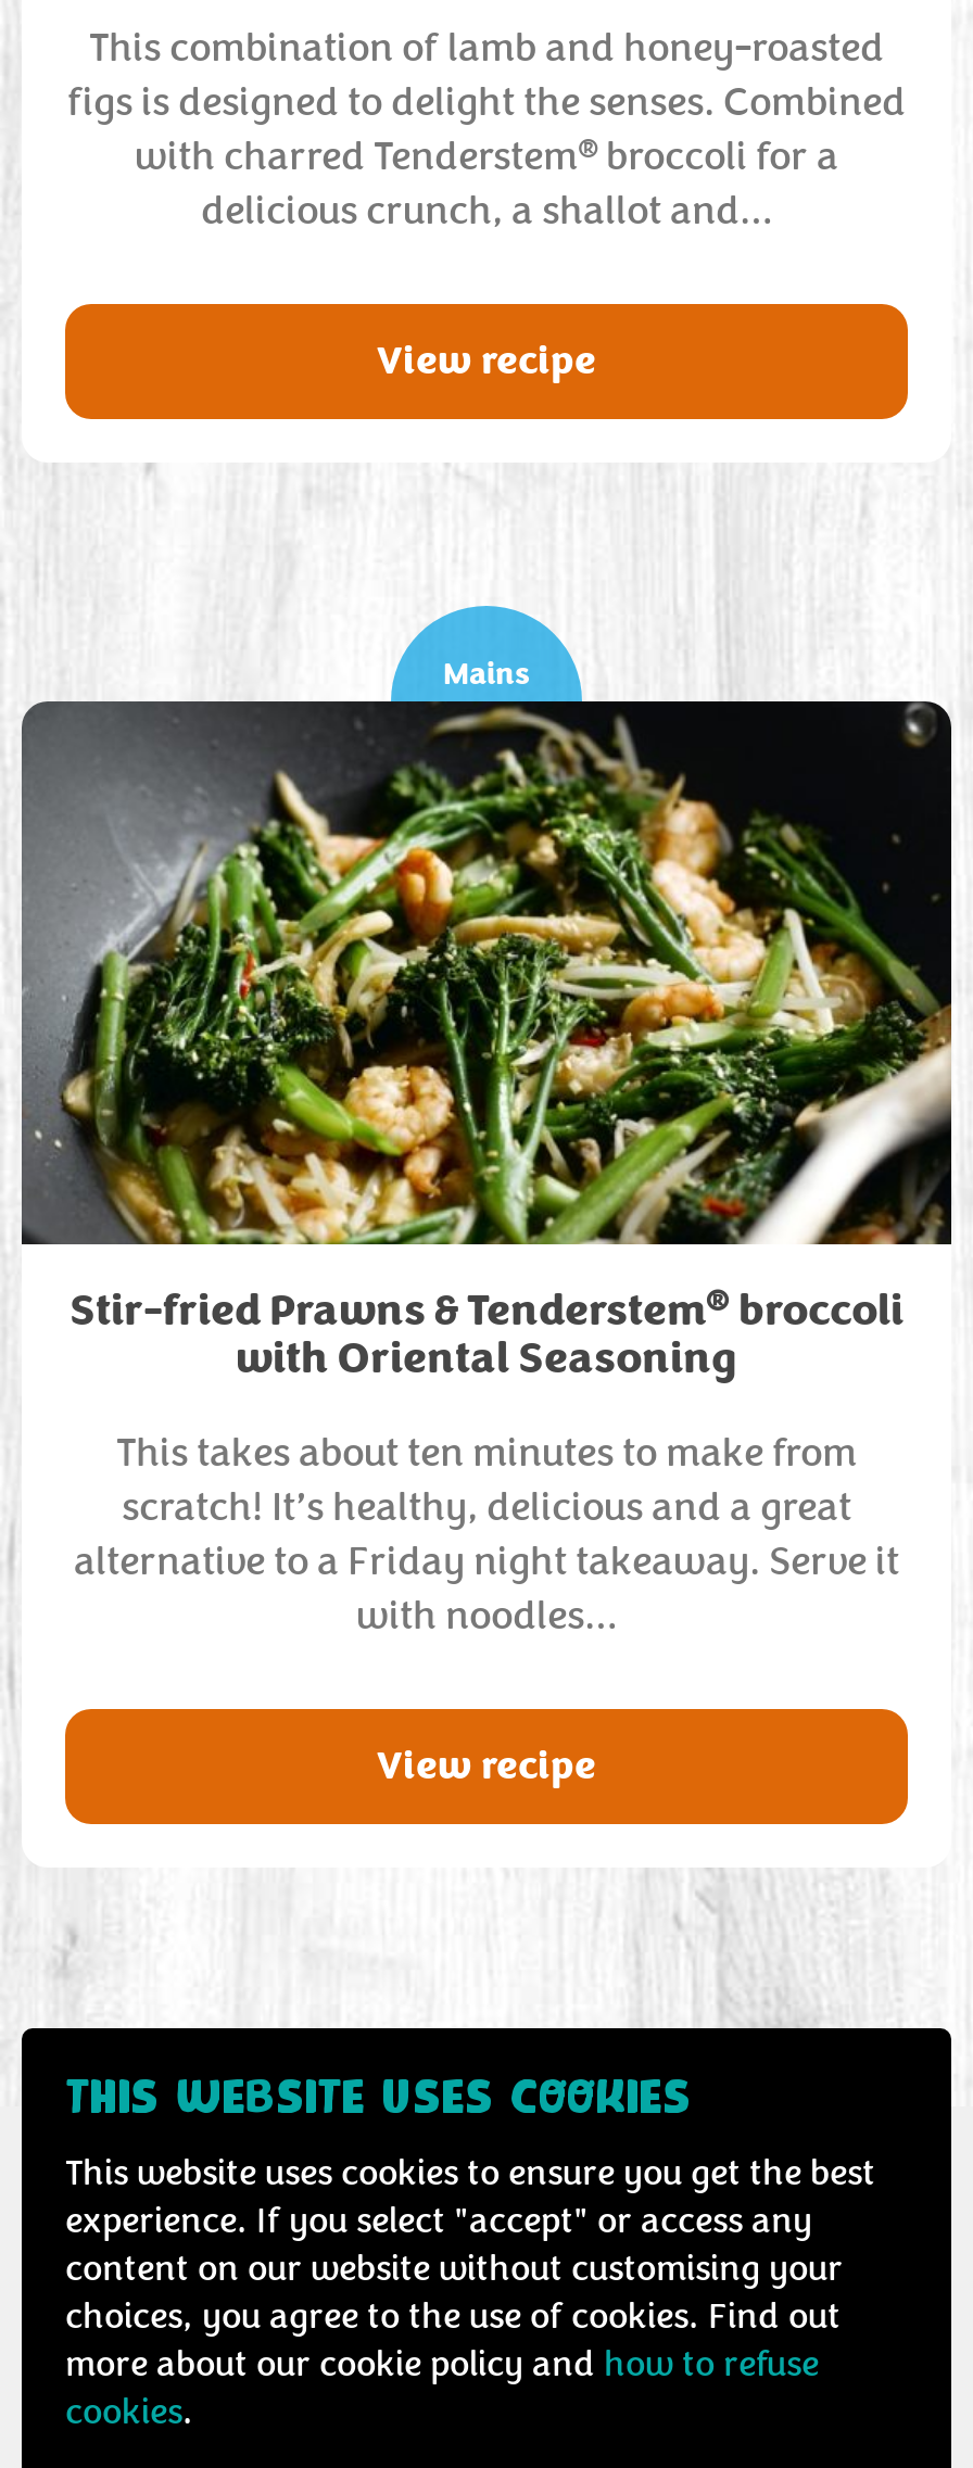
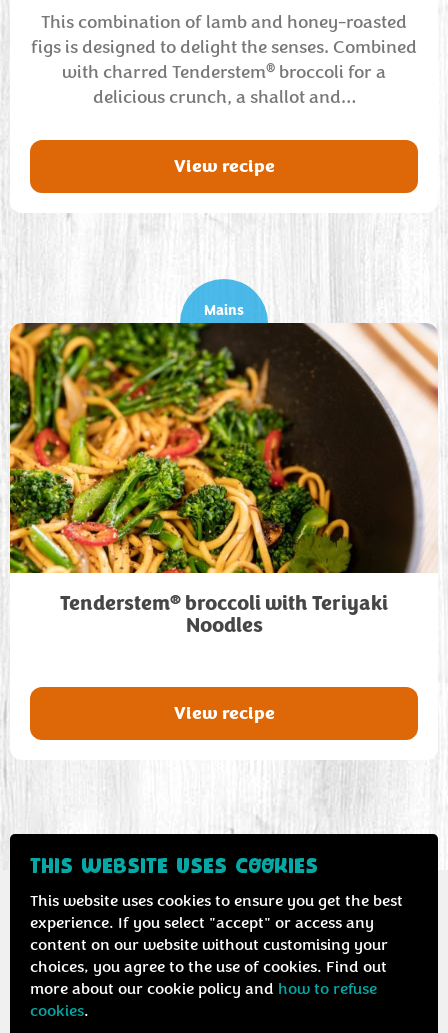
- [image]
- Stir-fried Prawns & Tenderstem® broccoli
- with Oriental Seasoning
- This takes about ten minutes to make from
- scratch! It’s healthy, delicious and a great
- alternative to a Friday night takeaway. Serve it
- with noodles…
+ [image]
+ Tenderstem® broccoli with Teriyaki
+ Noodles
